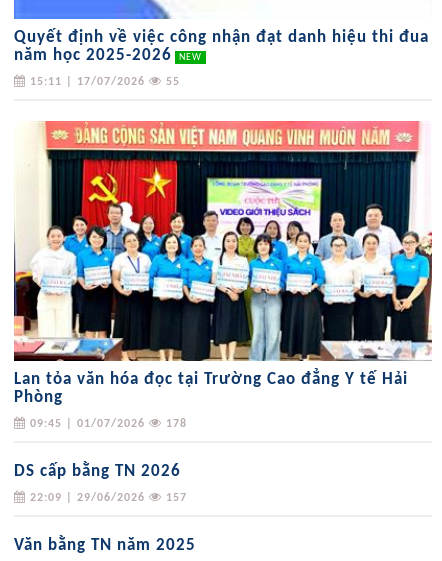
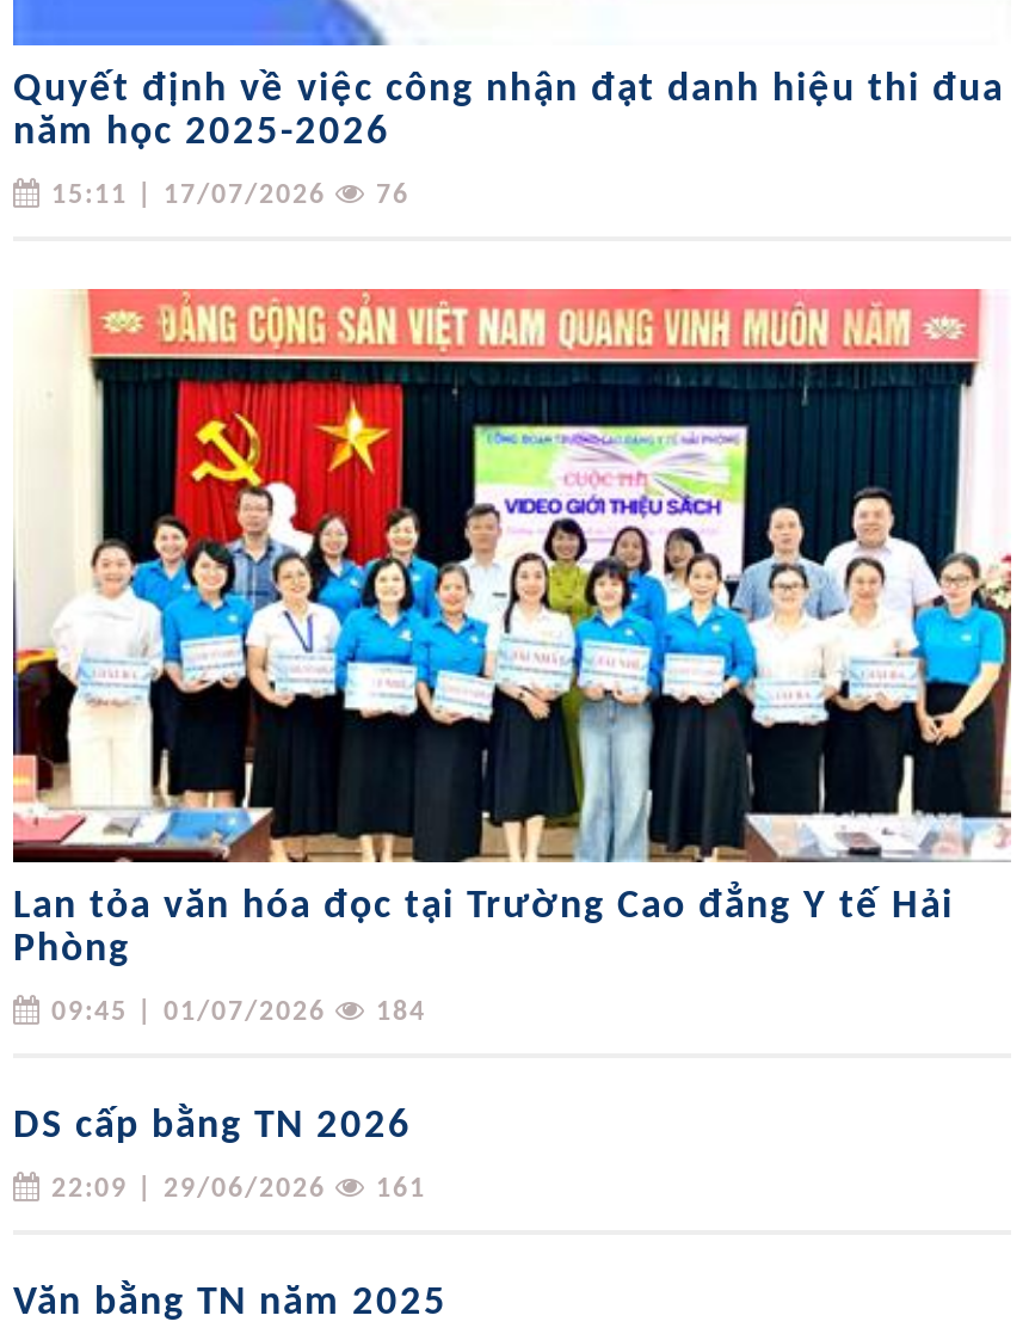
- NEW

- 55
+ 76

- 178
+ 184

- 157
+ 161
